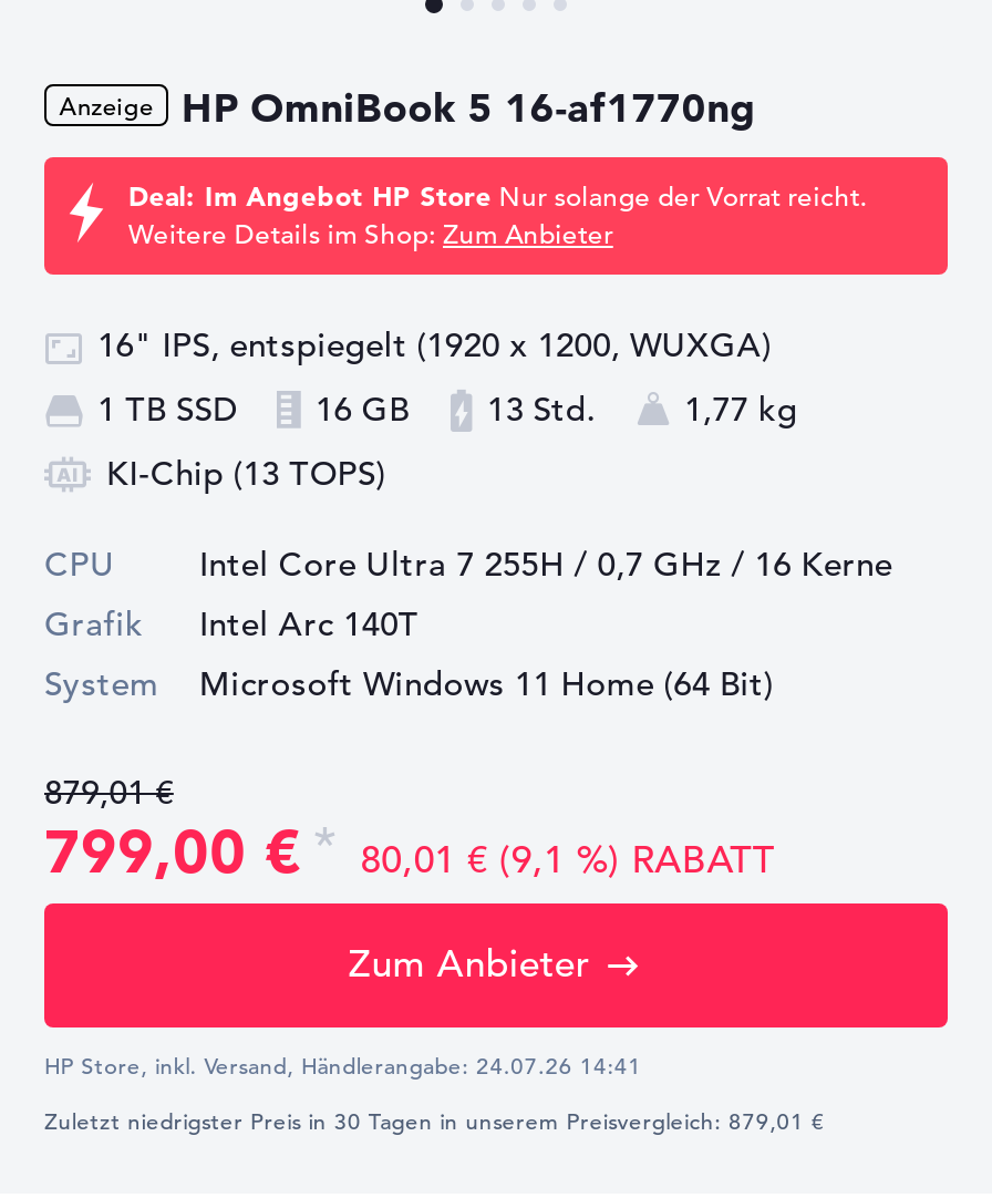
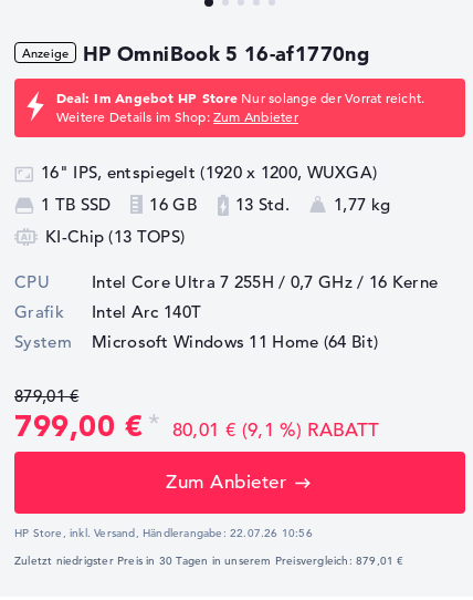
- HP Store, inkl. Versand, Händlerangabe: 24.07.26 14:41
+ HP Store, inkl. Versand, Händlerangabe: 22.07.26 10:56
